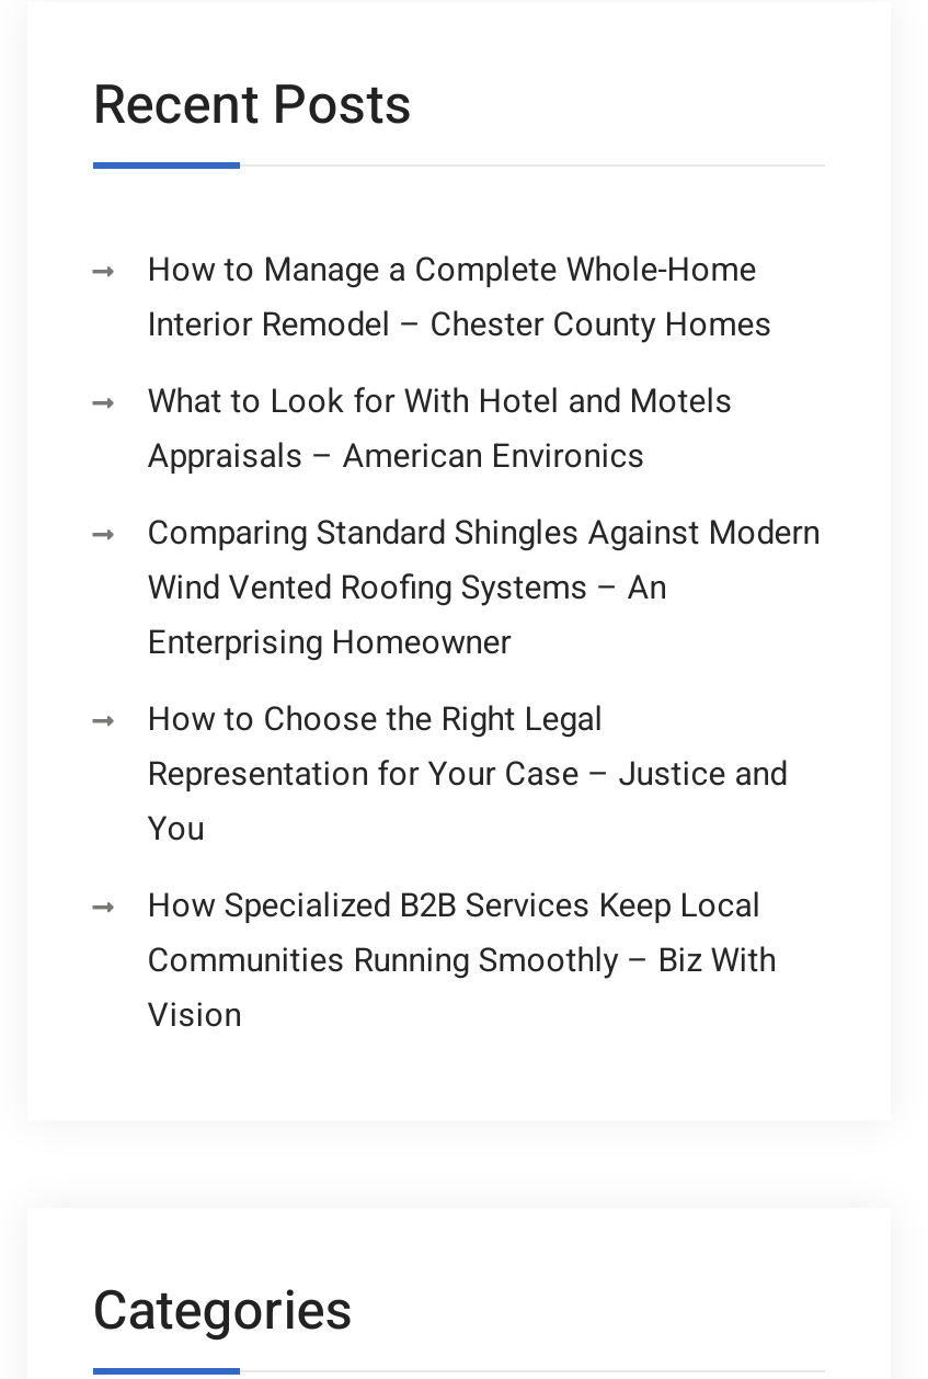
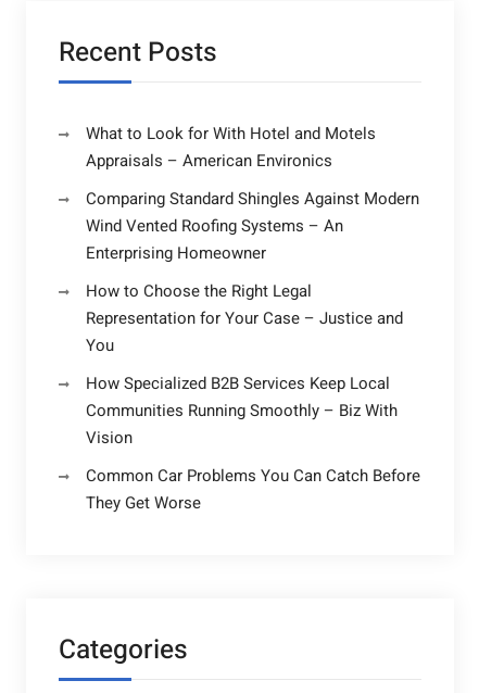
- How to Manage a Complete Whole-Home
- Interior Remodel – Chester County Homes

moved up: What to Look for With Hotel and Motels | Appraisals – American Environics | Comparing Standard Shingles Against Modern | ... | Communities Running Smoothly – Biz With | Vision

+ Common Car Problems You Can Catch Before
+ They Get Worse
